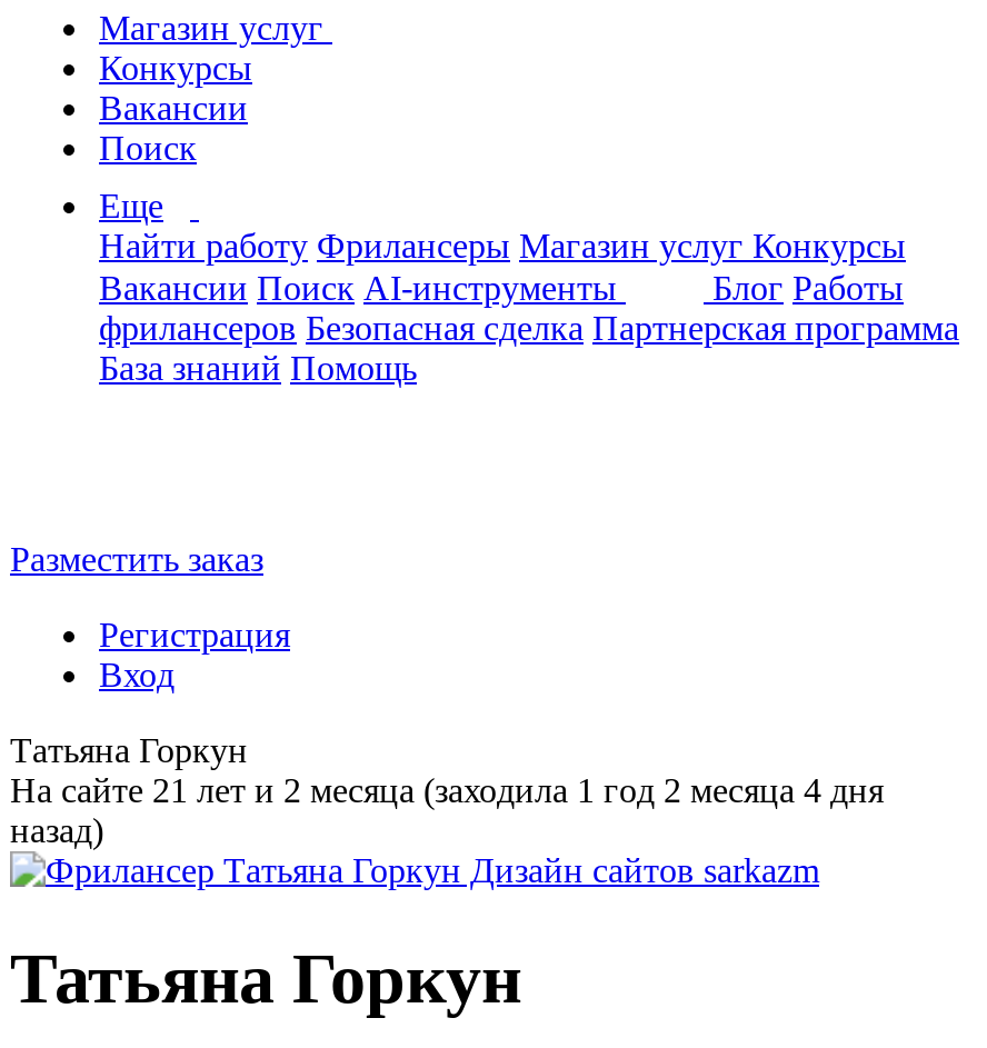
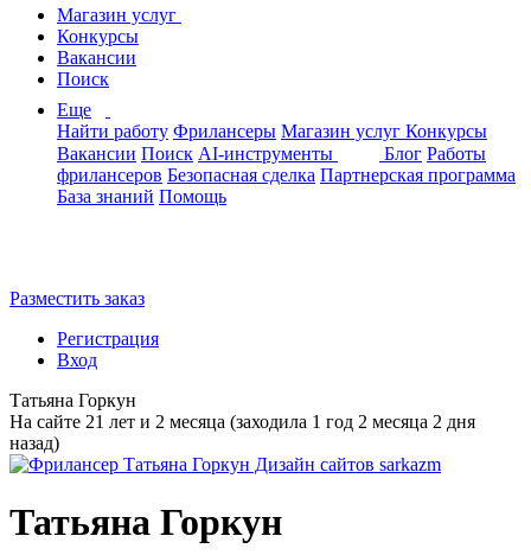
- На сайте 21 лет и 2 месяца (заходила 1 год 2 месяца 4 дня
+ На сайте 21 лет и 2 месяца (заходила 1 год 2 месяца 2 дня
